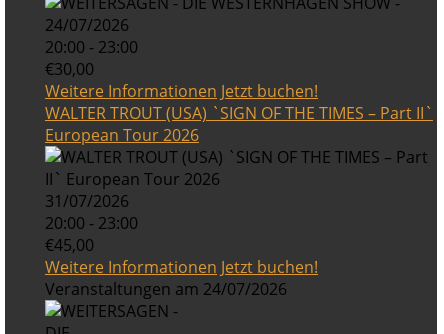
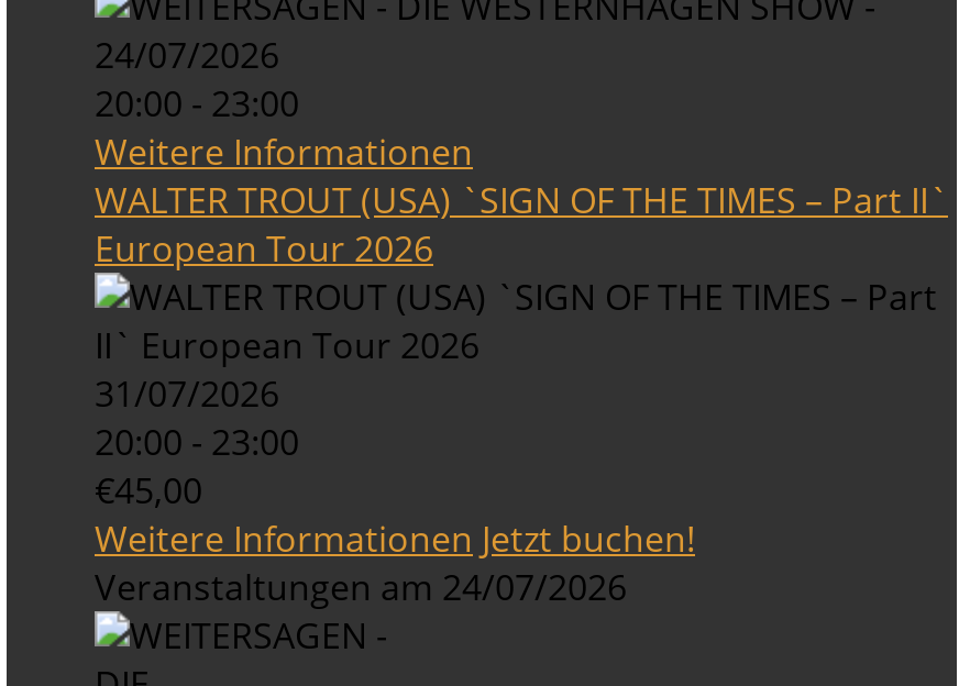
- €30,00
- Weitere Informationen Jetzt buchen!
+ Weitere Informationen
